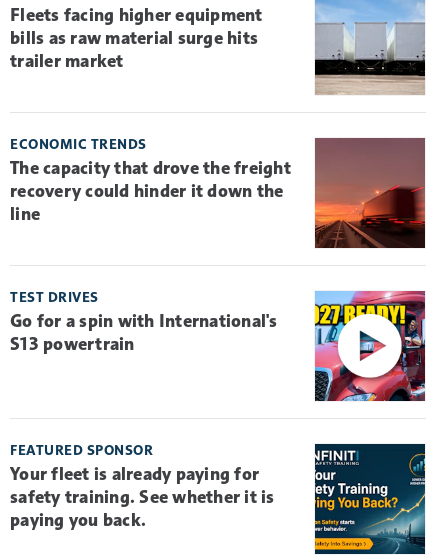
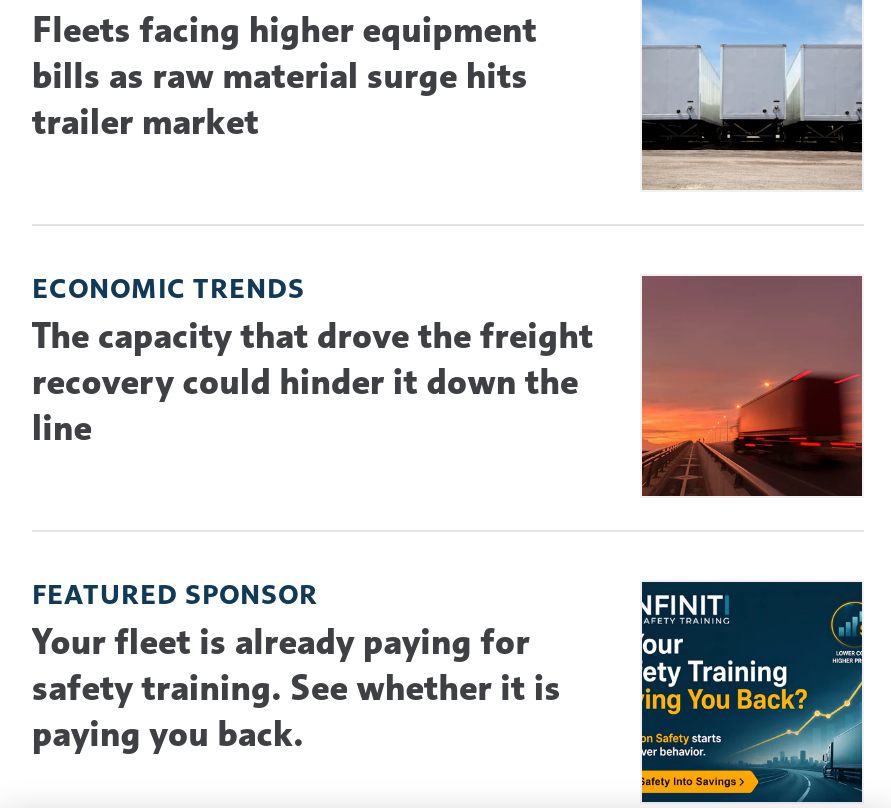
- [image]
- TEST DRIVES
- Go for a spin with International's
- S13 powertrain
